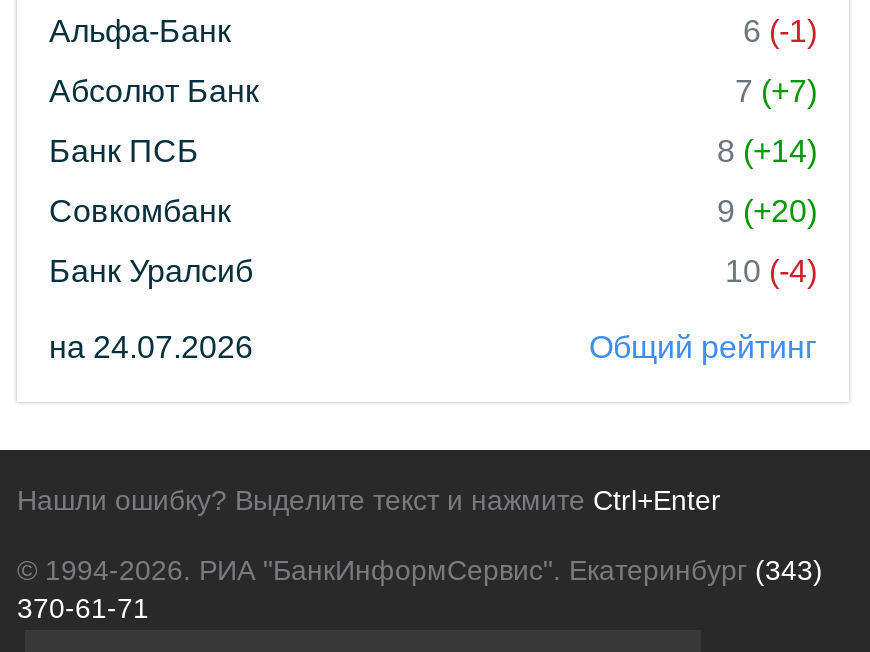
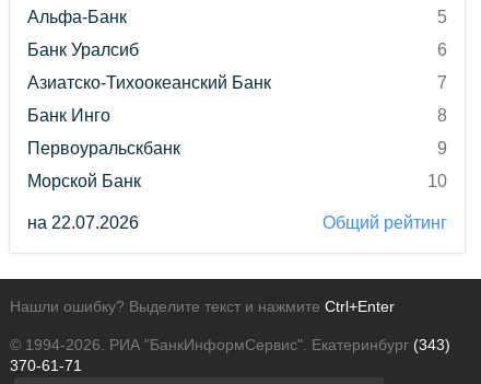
- 6 (-1)
- Абсолют Банк
- 7 (+7)
- Банк ПСБ
- 8 (+14)
- Совкомбанк
- 9 (+20)
+ 5

- 10 (-4)
- на 24.07.2026
+ 6
+ Азиатско-Тихоокеанский Банк
+ 7
+ Банк Инго
+ 8
+ Первоуральскбанк
+ 9
+ Морской Банк
+ 10
+ на 22.07.2026

moved up: Банк Уралсиб
